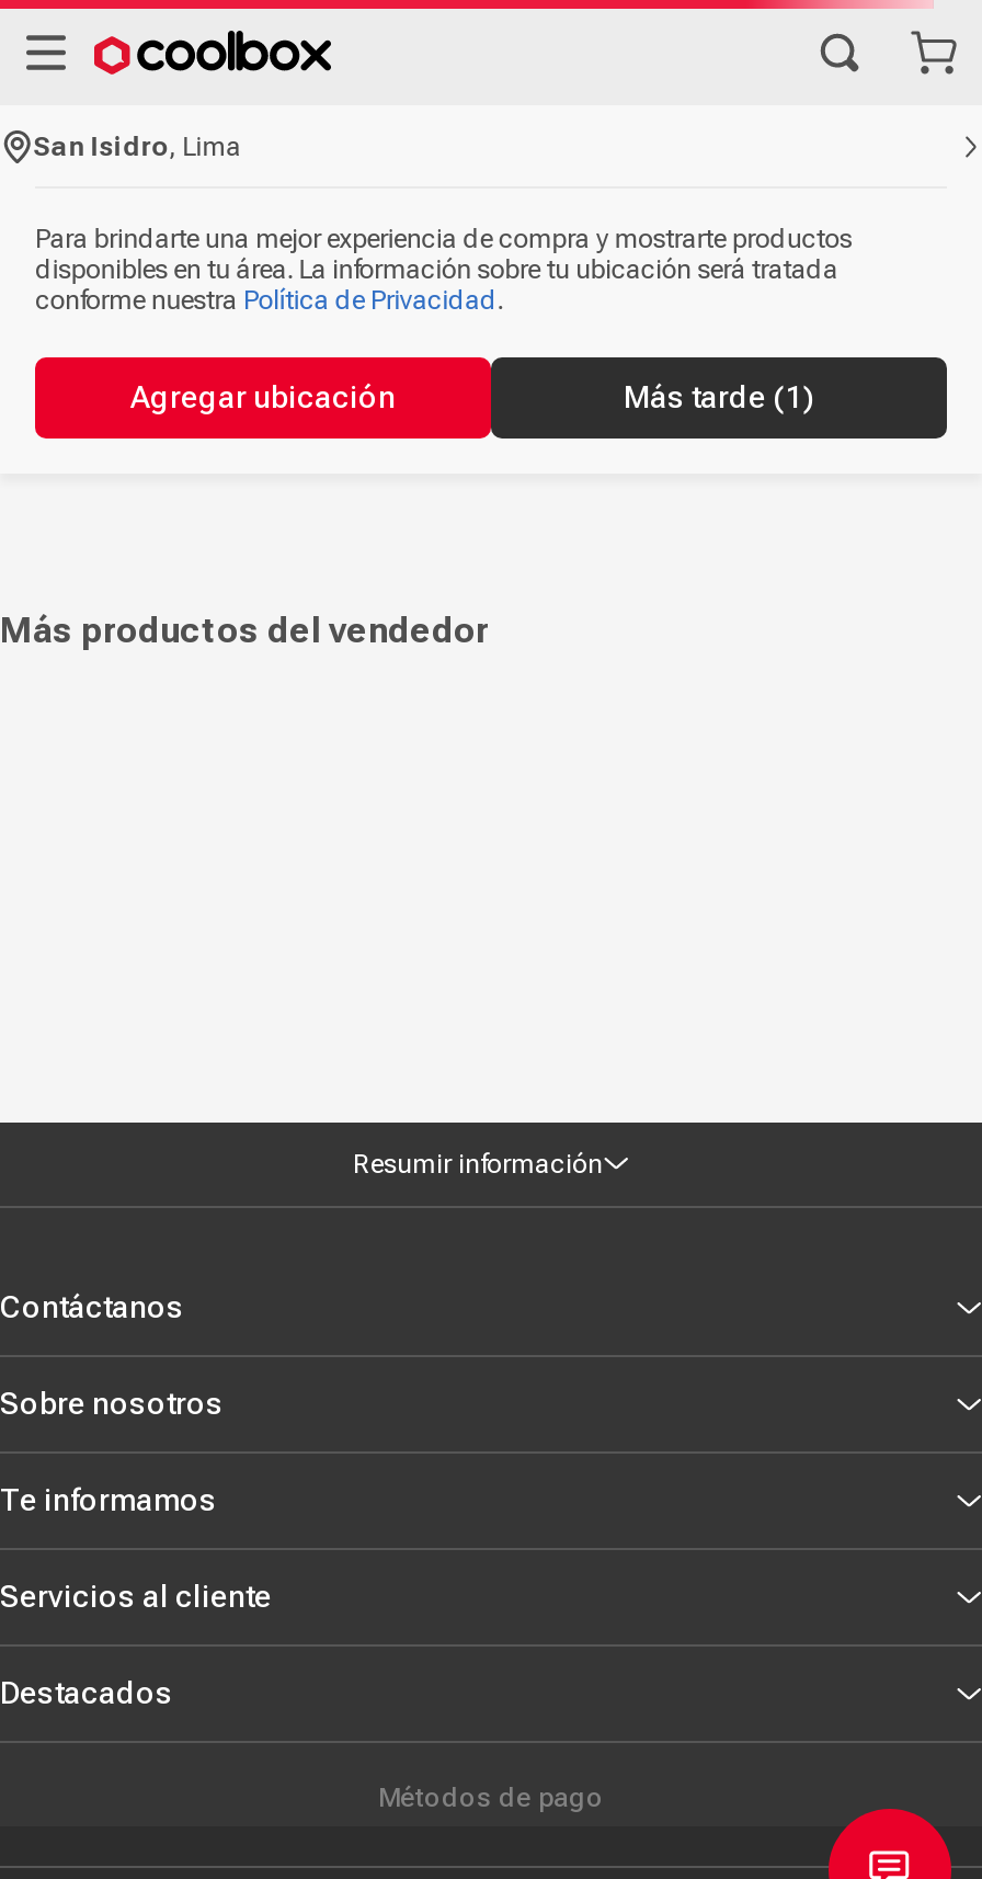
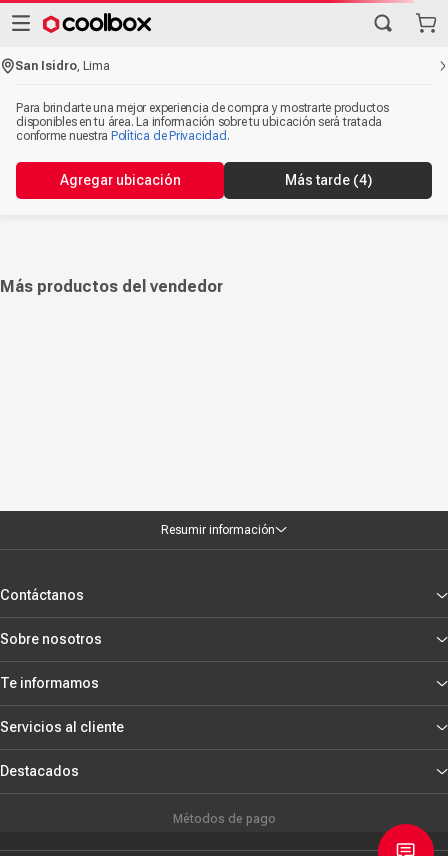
- Más tarde (1)
+ Más tarde (4)
